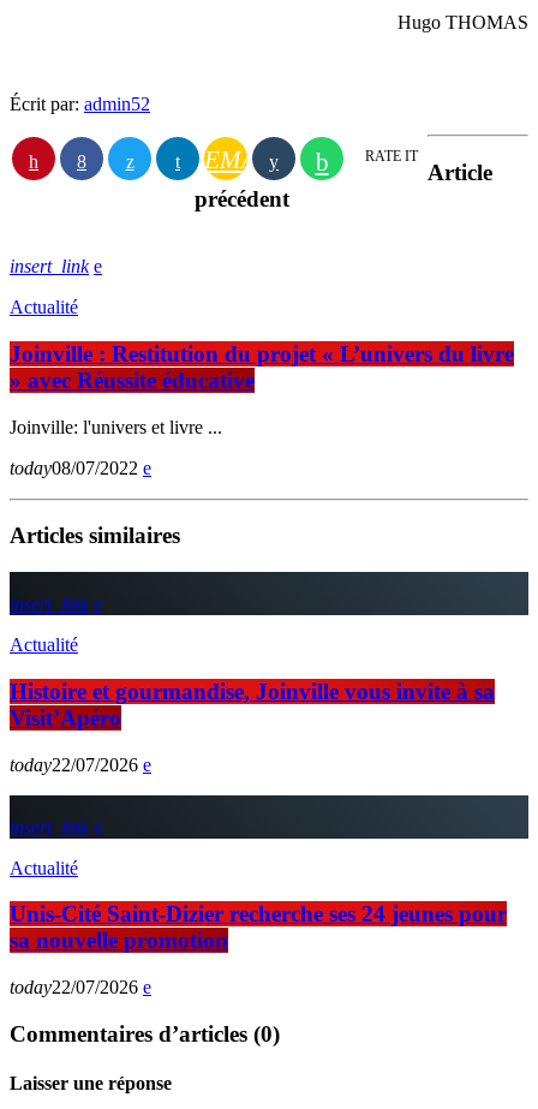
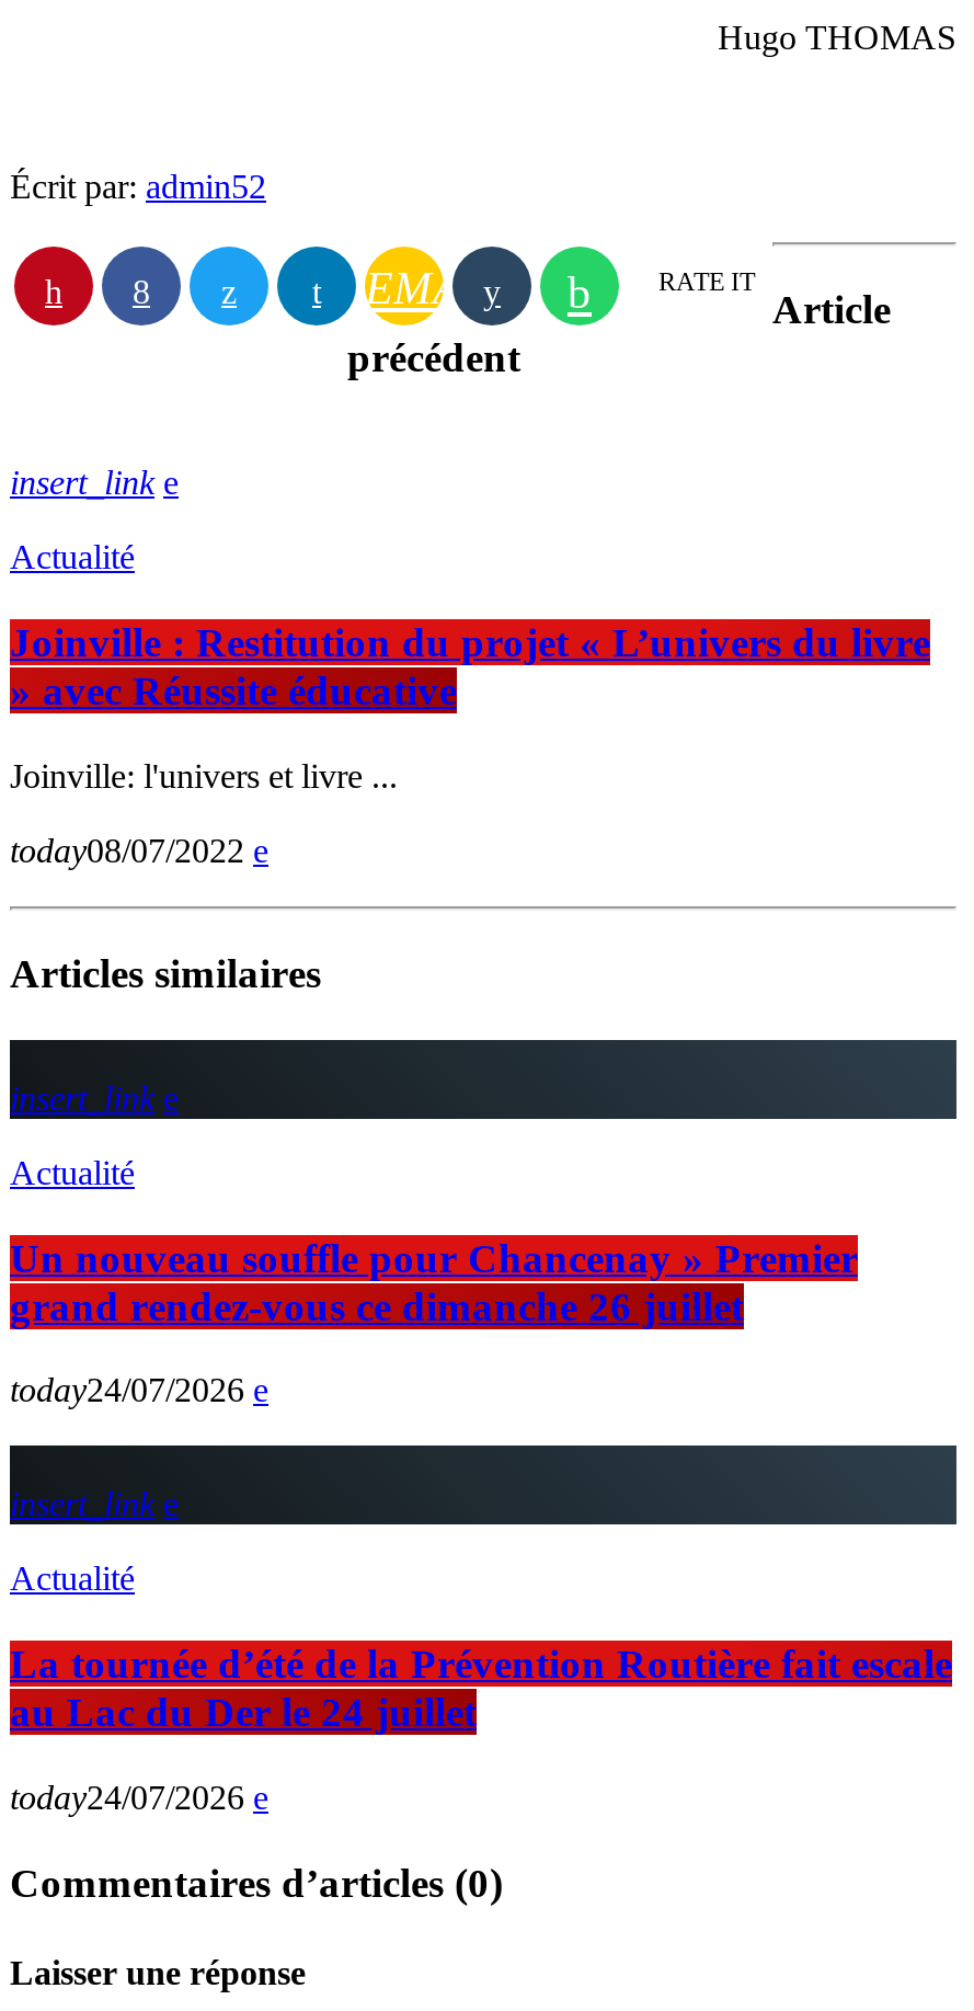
- Histoire et gourmandise, Joinville vous invite à sa
- Visit’Apéro
+ Un nouveau souffle pour Chancenay » Premier
+ grand rendez-vous ce dimanche 26 juillet

- today22/07/2026
+ today24/07/2026

- Unis-Cité Saint-Dizier recherche ses 24 jeunes pour
- sa nouvelle promotion
+ La tournée d’été de la Prévention Routière fait escale
+ au Lac du Der le 24 juillet

- today22/07/2026
+ today24/07/2026
